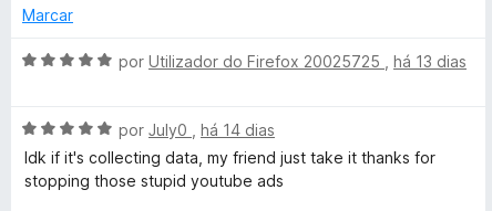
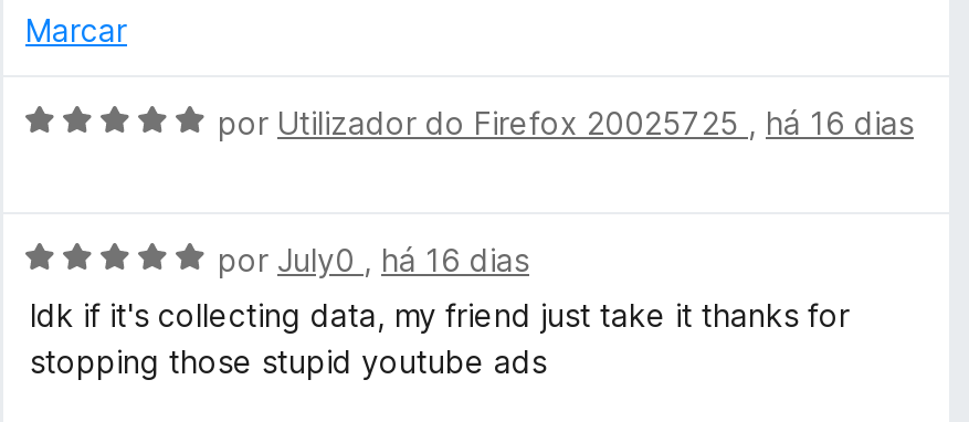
- por Utilizador do Firefox 20025725, há 13 dias
+ por Utilizador do Firefox 20025725, há 16 dias

- por July0, há 14 dias
+ por July0, há 16 dias
